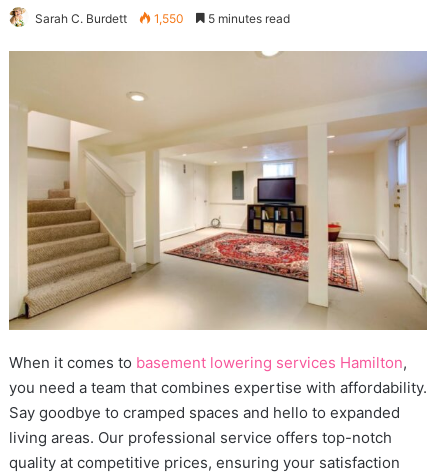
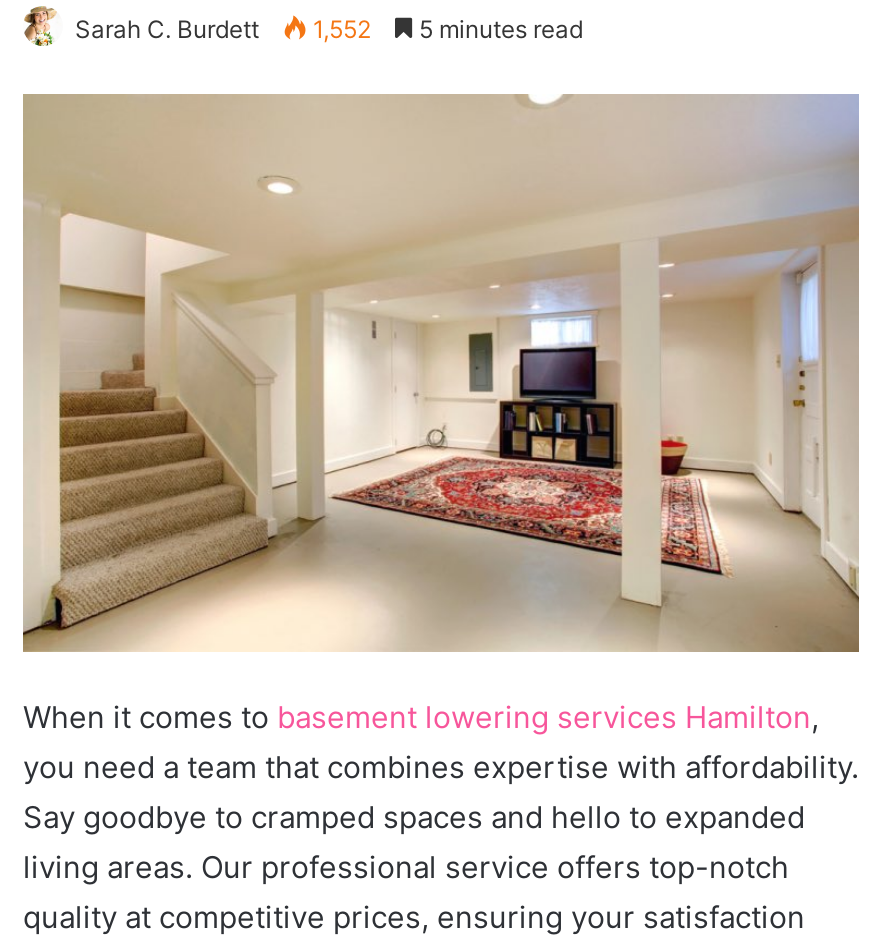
- Sarah C. Burdett 1,550 5 minutes read
+ Sarah C. Burdett 1,552 5 minutes read
